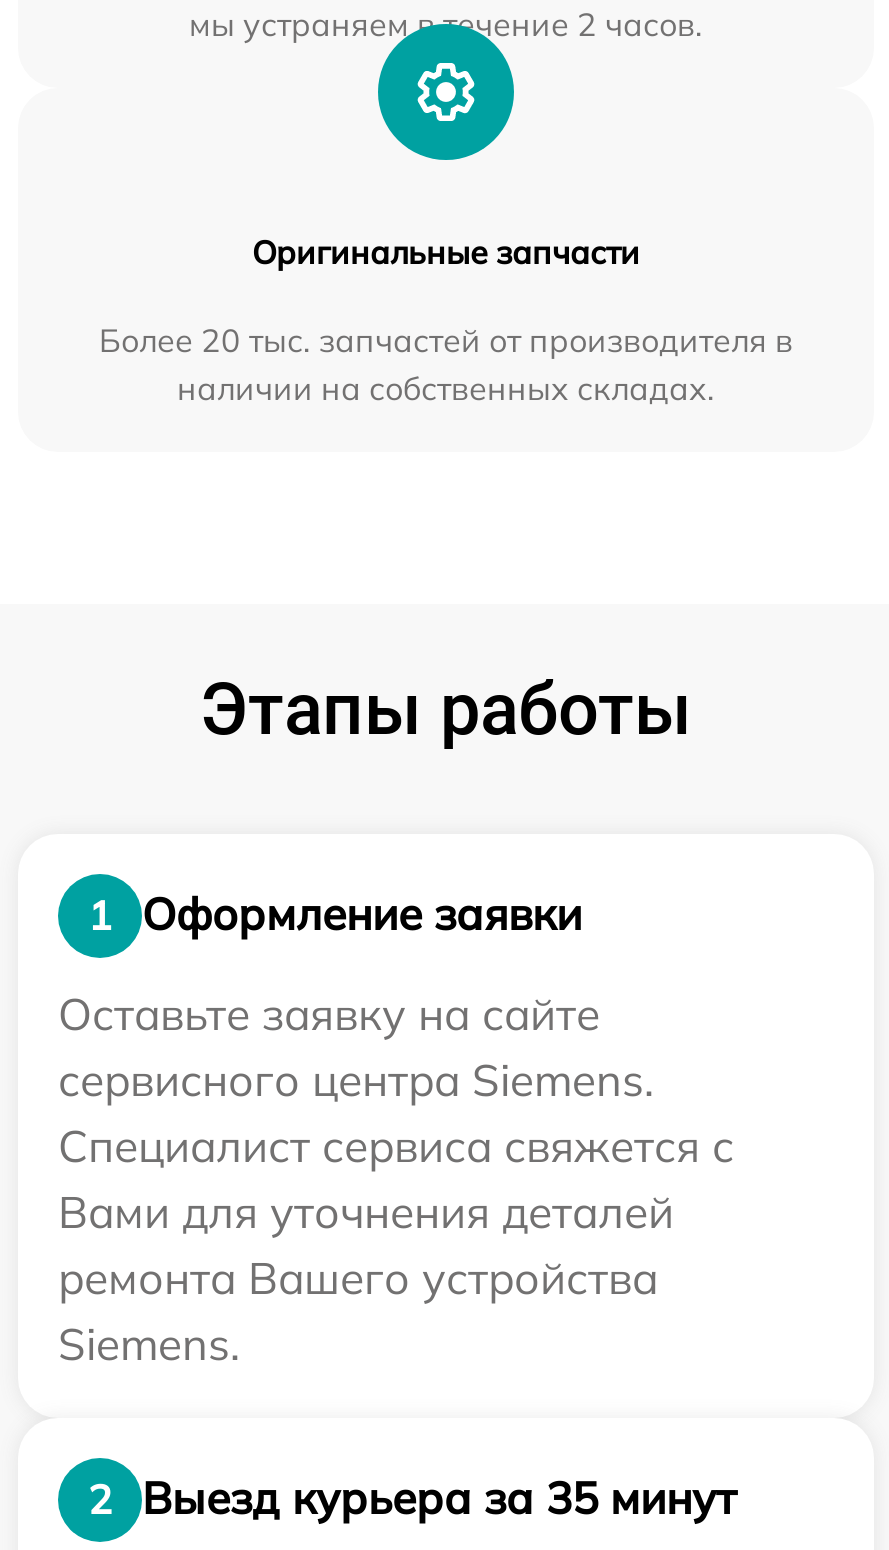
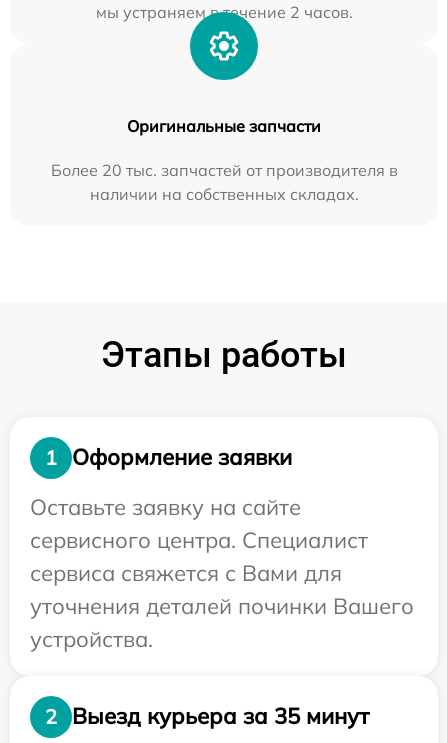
- сервисного центра Siemens.
- Специалист сервиса свяжется с
- Вами для уточнения деталей
- ремонта Вашего устройства
- Siemens.
+ сервисного центра. Специалист
+ сервиса свяжется с Вами для
+ уточнения деталей починки Вашего
+ устройства.
